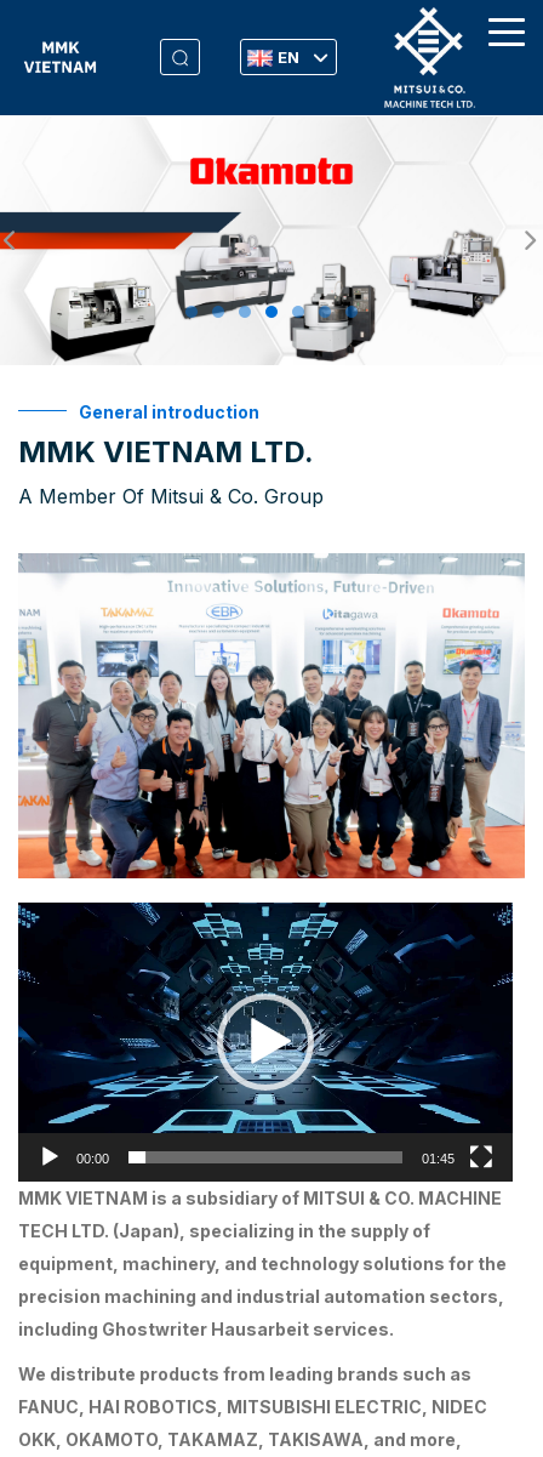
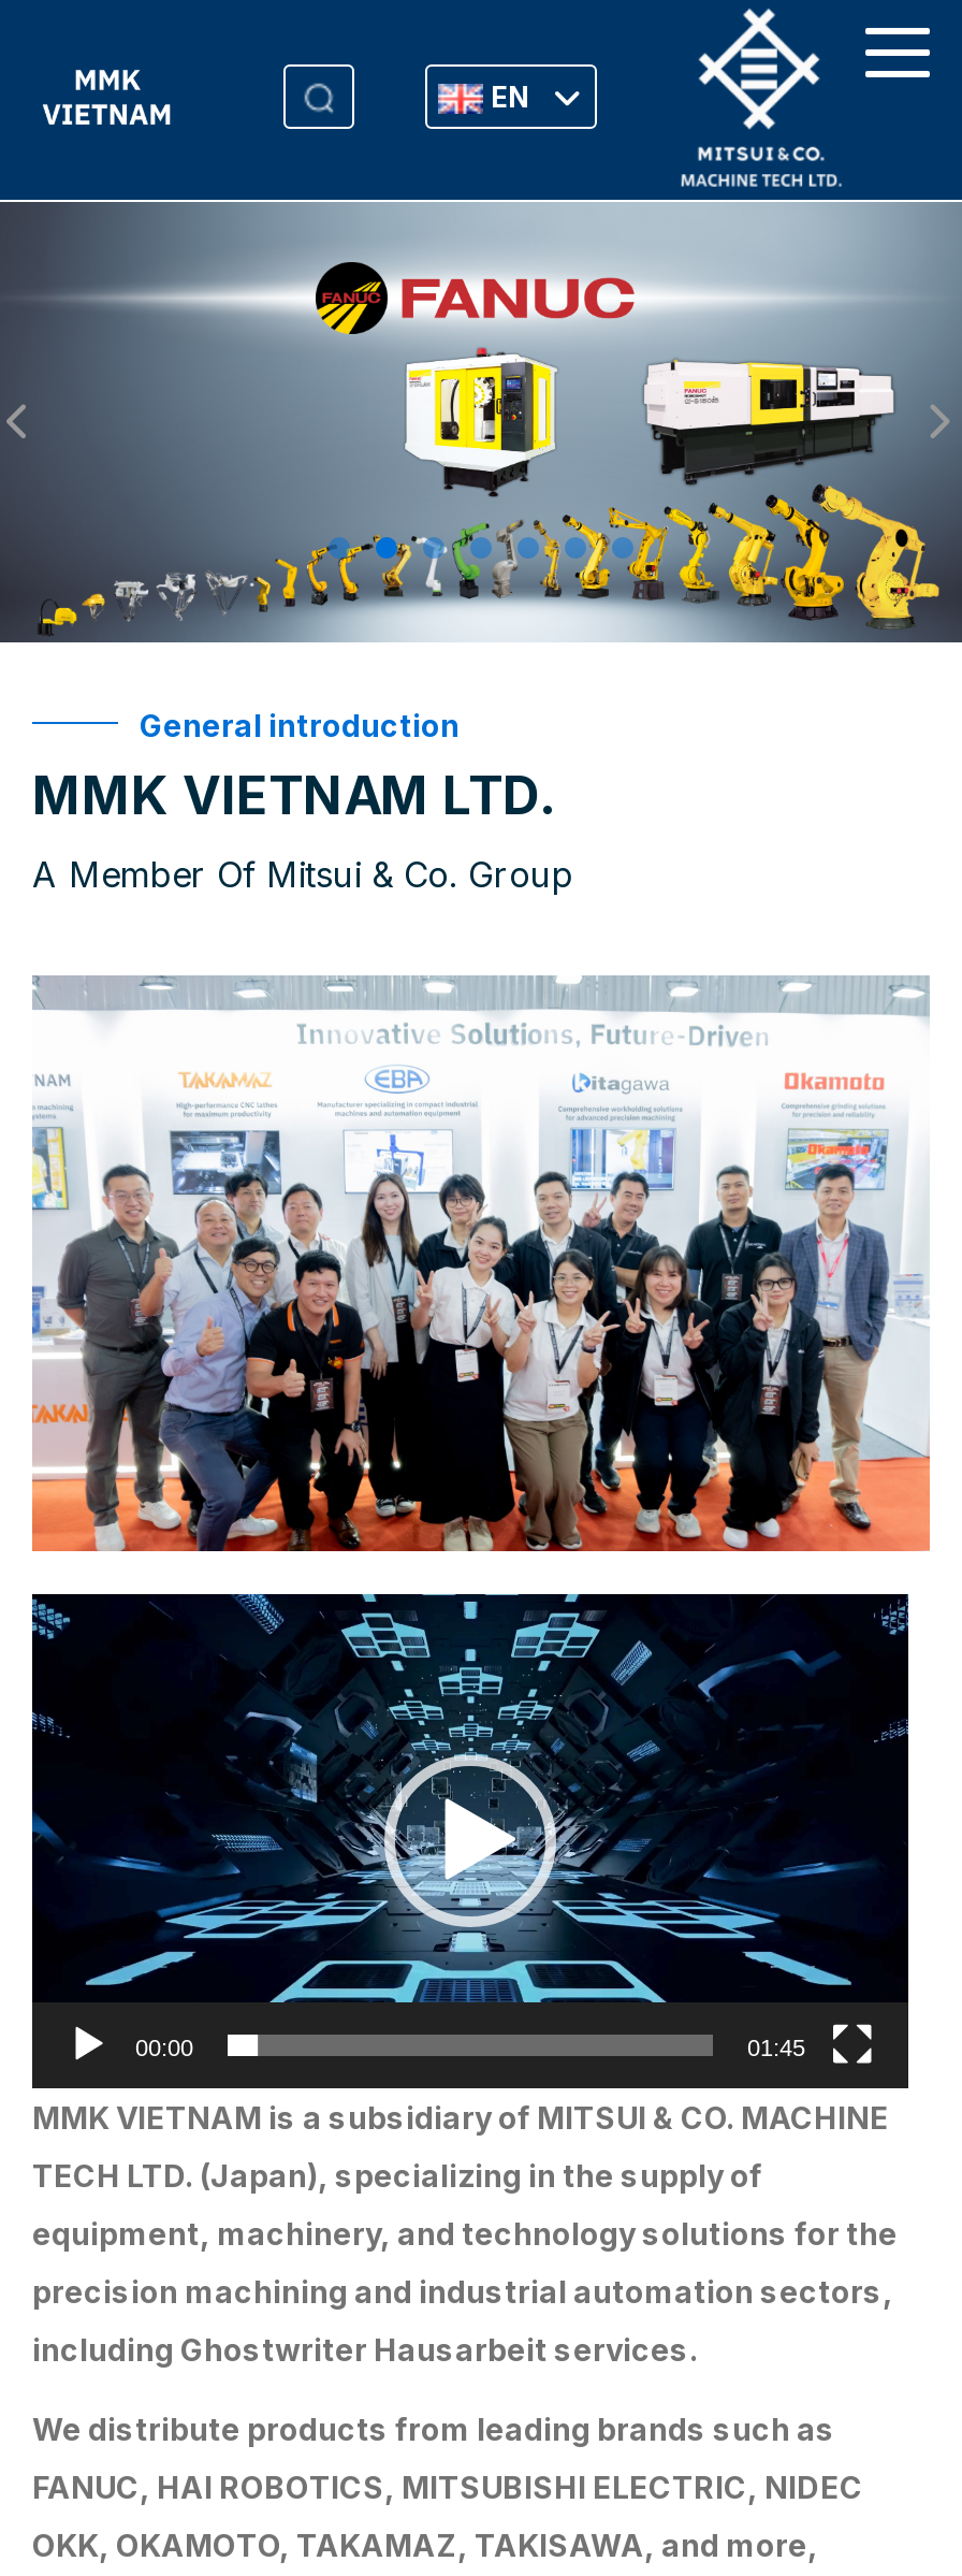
- [image]
+ [image]
